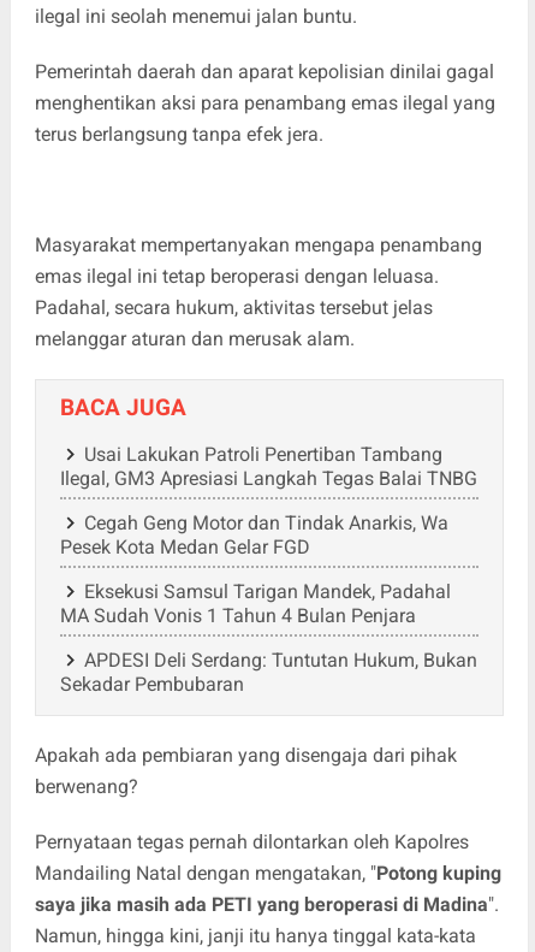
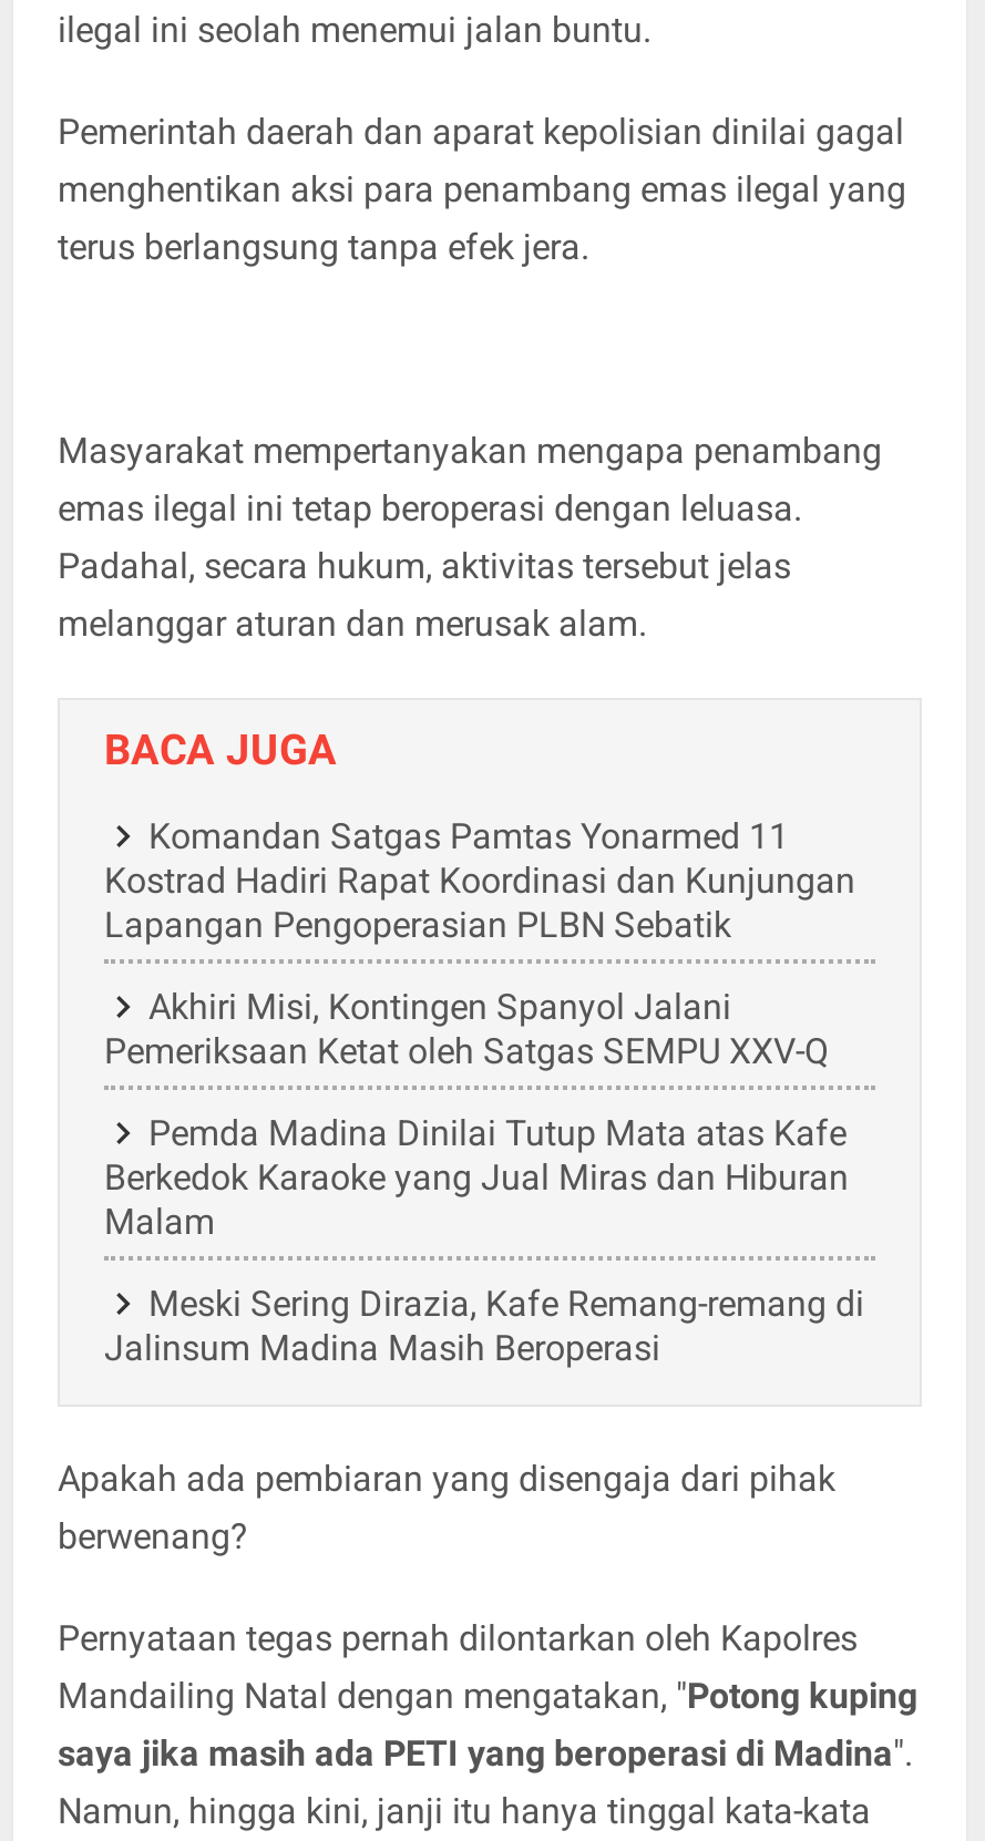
- Usai Lakukan Patroli Penertiban Tambang
- Ilegal, GM3 Apresiasi Langkah Tegas Balai TNBG
+ Komandan Satgas Pamtas Yonarmed 11
+ Kostrad Hadiri Rapat Koordinasi dan Kunjungan
+ Lapangan Pengoperasian PLBN Sebatik

- Cegah Geng Motor dan Tindak Anarkis, Wa
- Pesek Kota Medan Gelar FGD
+ Akhiri Misi, Kontingen Spanyol Jalani
+ Pemeriksaan Ketat oleh Satgas SEMPU XXV-Q

- Eksekusi Samsul Tarigan Mandek, Padahal
- MA Sudah Vonis 1 Tahun 4 Bulan Penjara
+ Pemda Madina Dinilai Tutup Mata atas Kafe
+ Berkedok Karaoke yang Jual Miras dan Hiburan
+ Malam

- APDESI Deli Serdang: Tuntutan Hukum, Bukan
- Sekadar Pembubaran
+ Meski Sering Dirazia, Kafe Remang-remang di
+ Jalinsum Madina Masih Beroperasi
